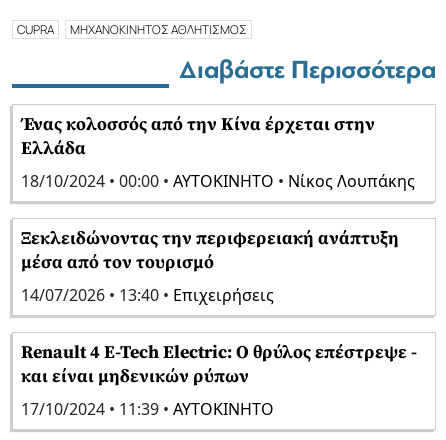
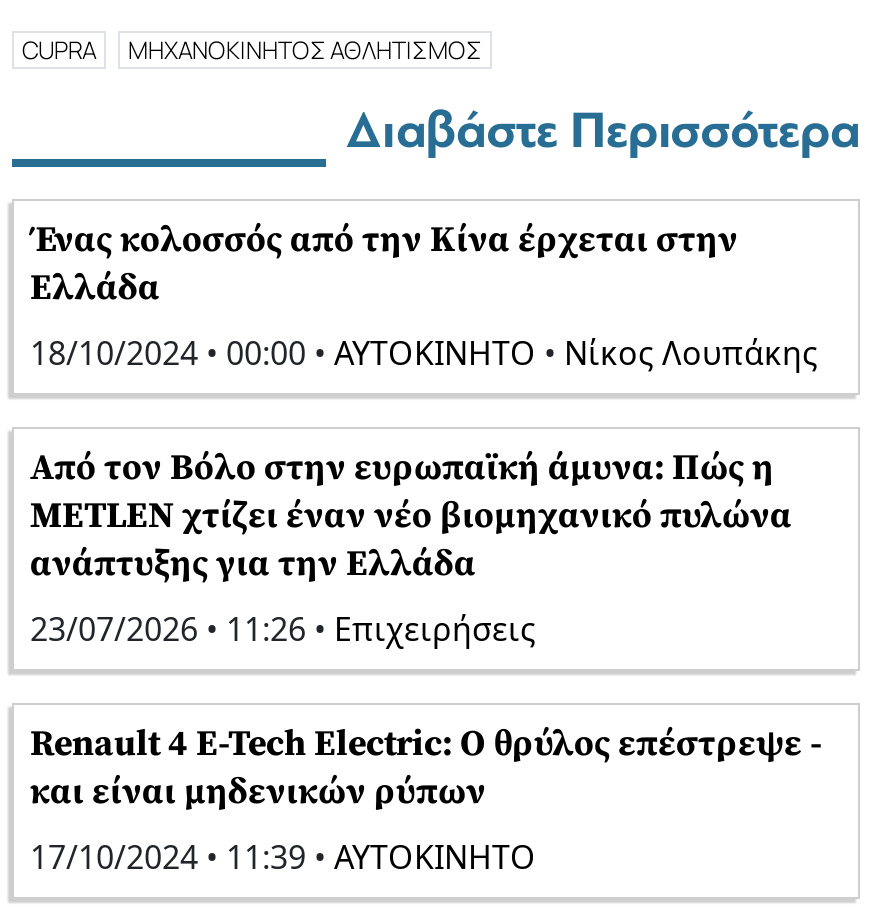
- Ξεκλειδώνοντας την περιφερειακή ανάπτυξη
- μέσα από τον τουρισμό
- 14/07/2026 • 13:40 • Επιχειρήσεις
+ Από τον Βόλο στην ευρωπαϊκή άμυνα: Πώς η
+ METLEN χτίζει έναν νέο βιομηχανικό πυλώνα
+ ανάπτυξης για την Ελλάδα
+ 23/07/2026 • 11:26 • Επιχειρήσεις
